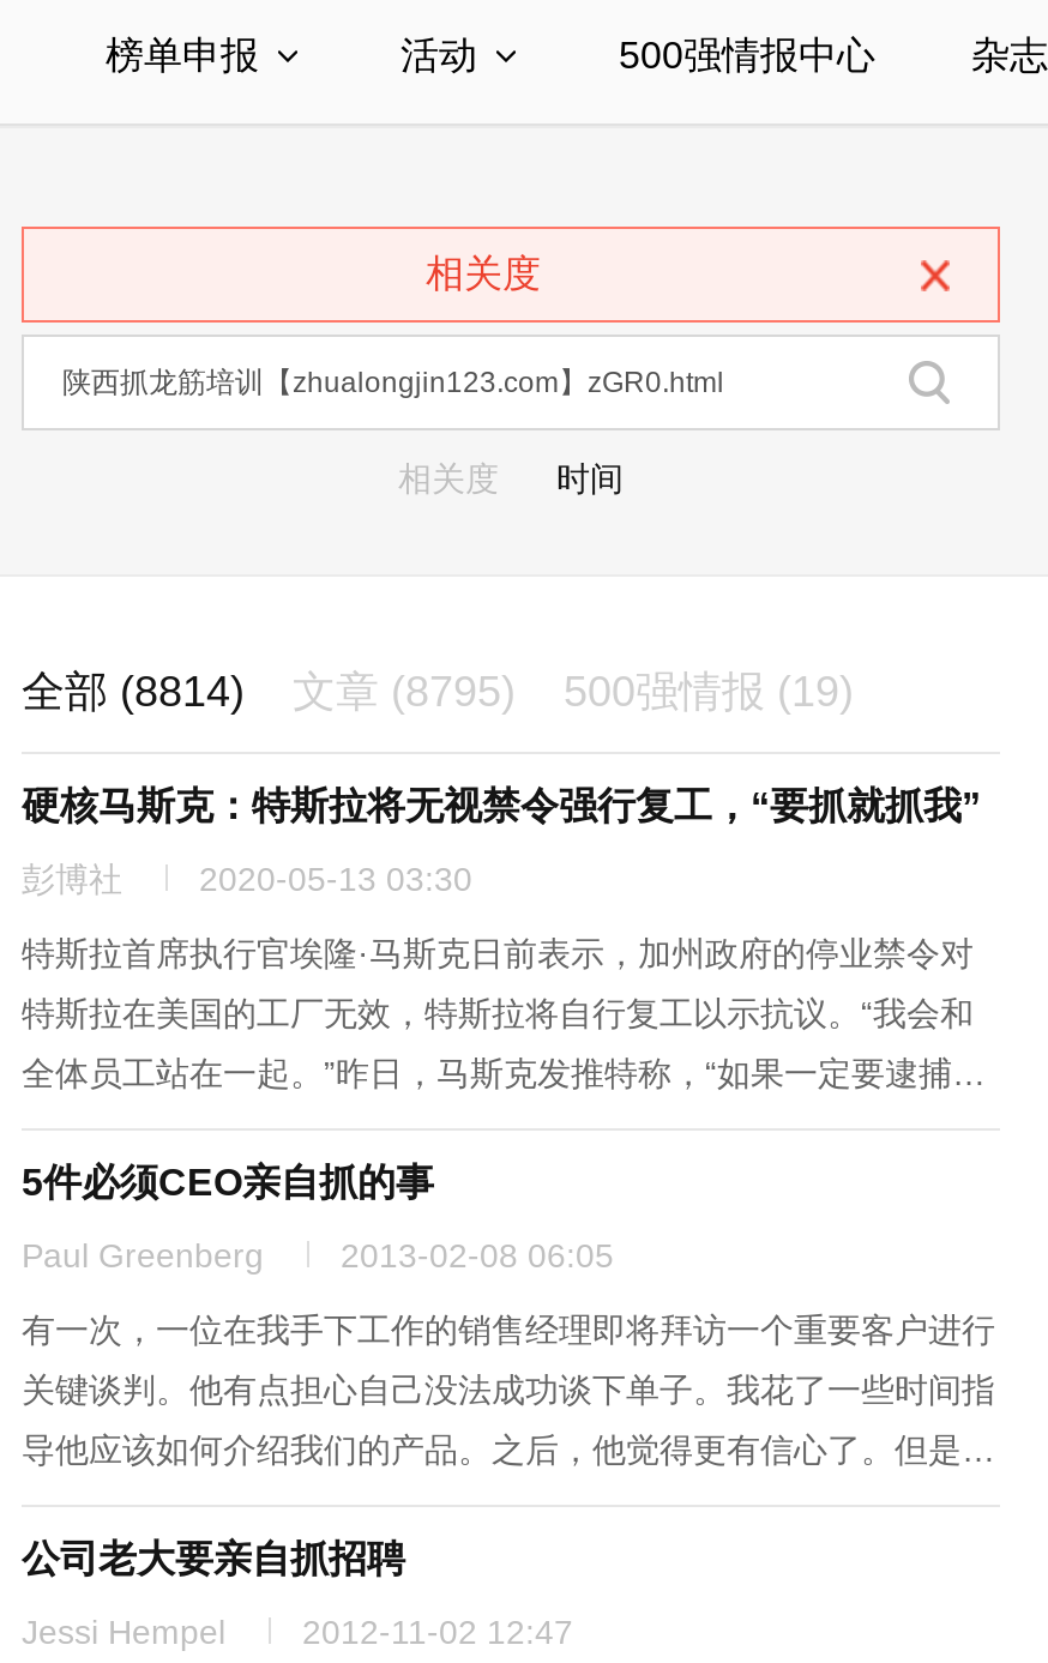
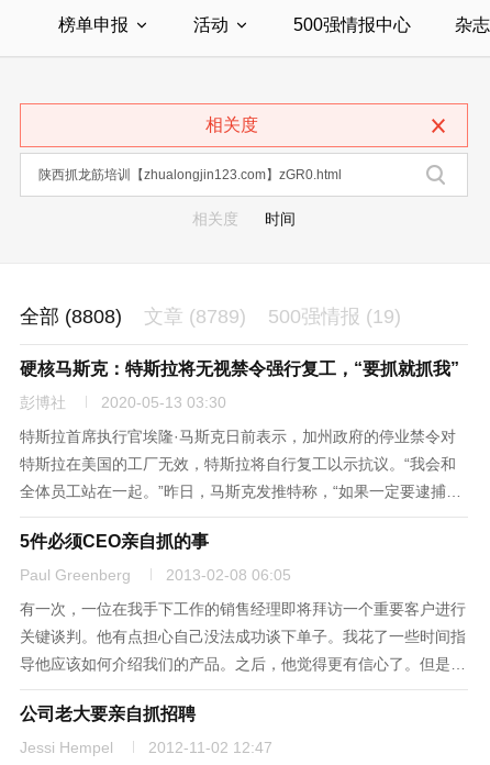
- 全部 (8814)
+ 全部 (8808)

- 文章 (8795)
+ 文章 (8789)
